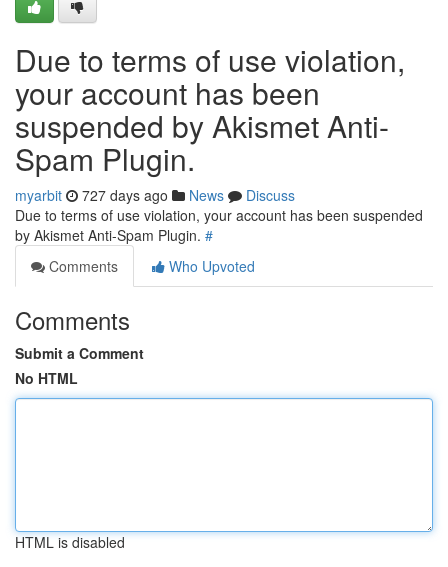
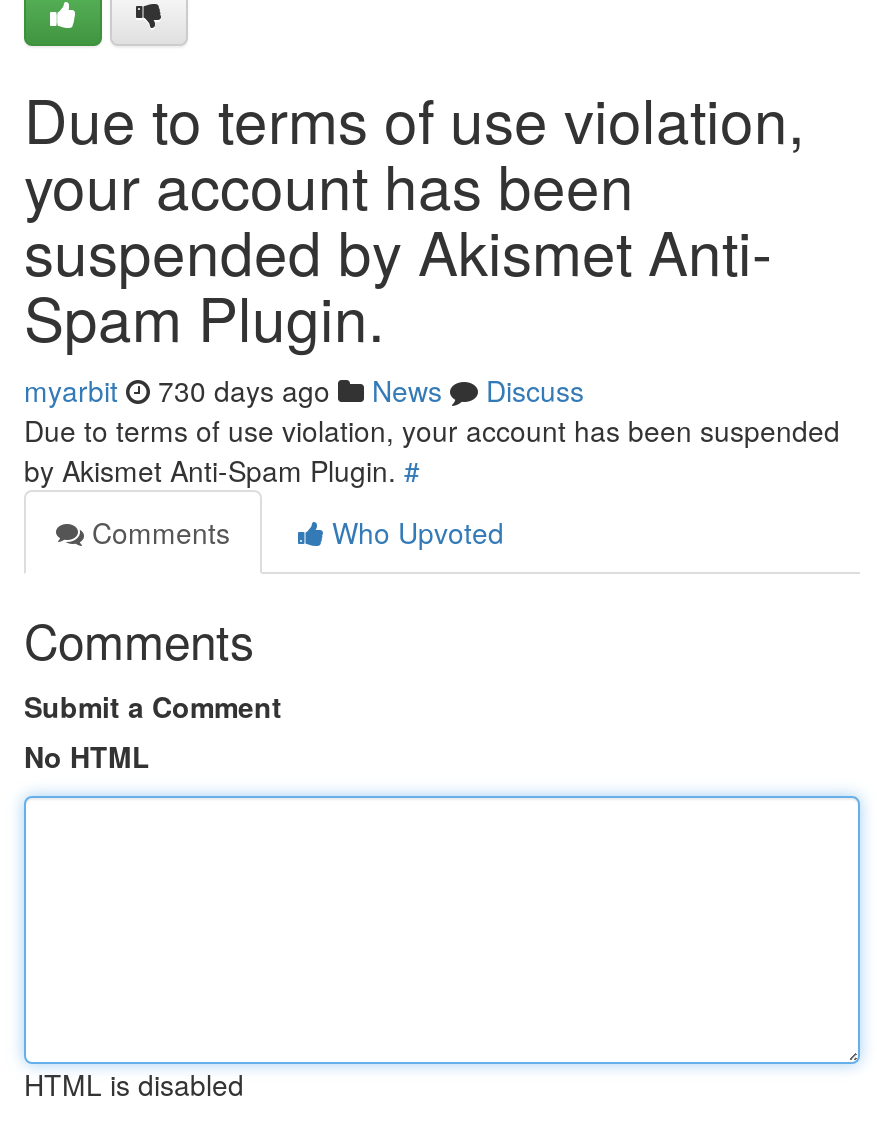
- myarbit 727 days ago News Discuss
+ myarbit 730 days ago News Discuss
